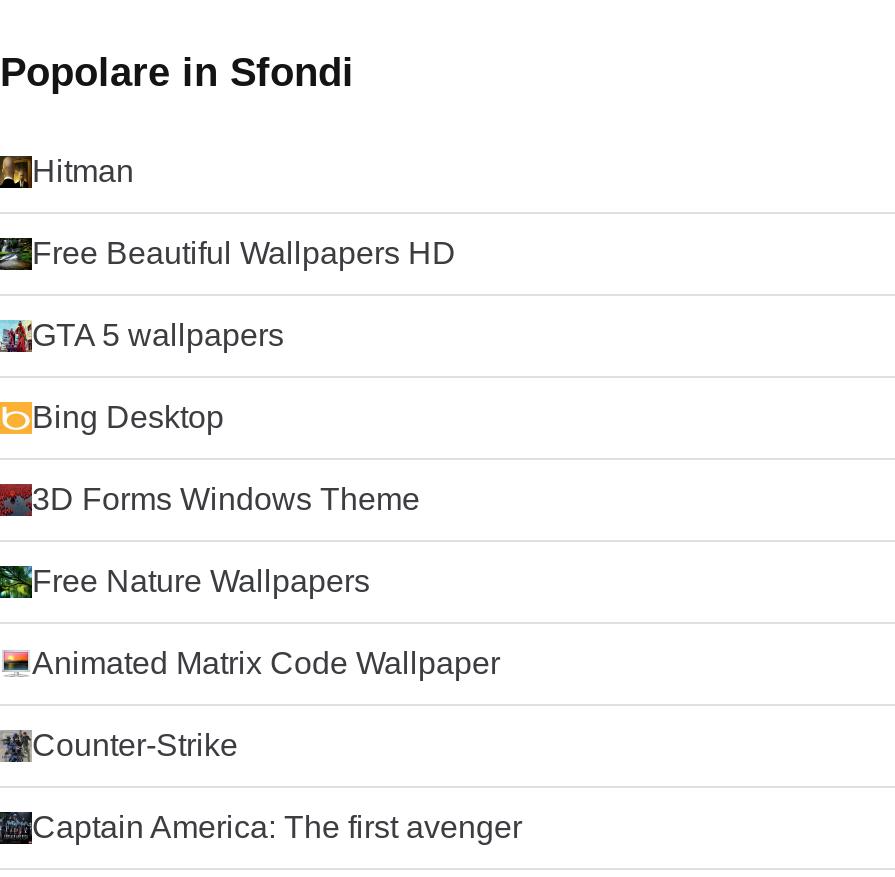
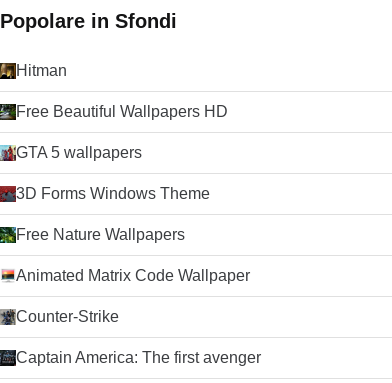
- Bing Desktop
